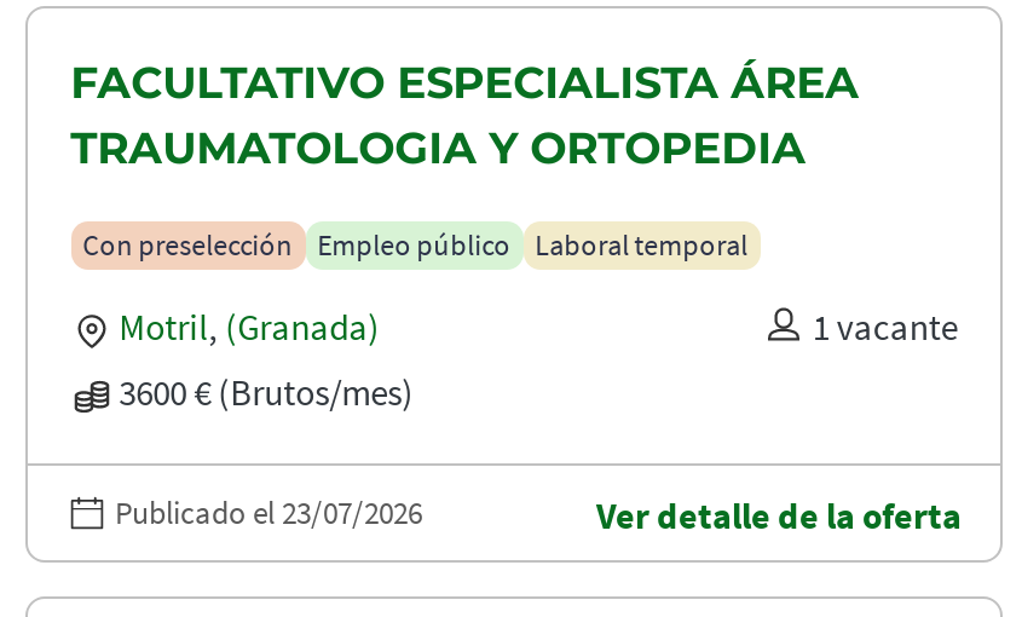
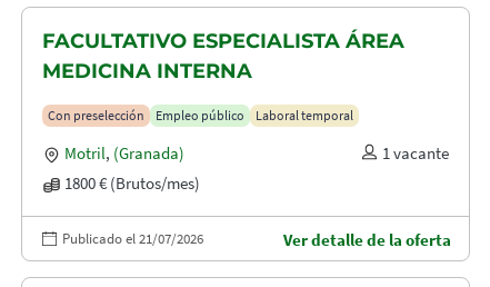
- TRAUMATOLOGIA Y ORTOPEDIA
+ MEDICINA INTERNA

- 3600 € (Brutos/mes)
+ 1800 € (Brutos/mes)

- Publicado el 23/07/2026
+ Publicado el 21/07/2026
